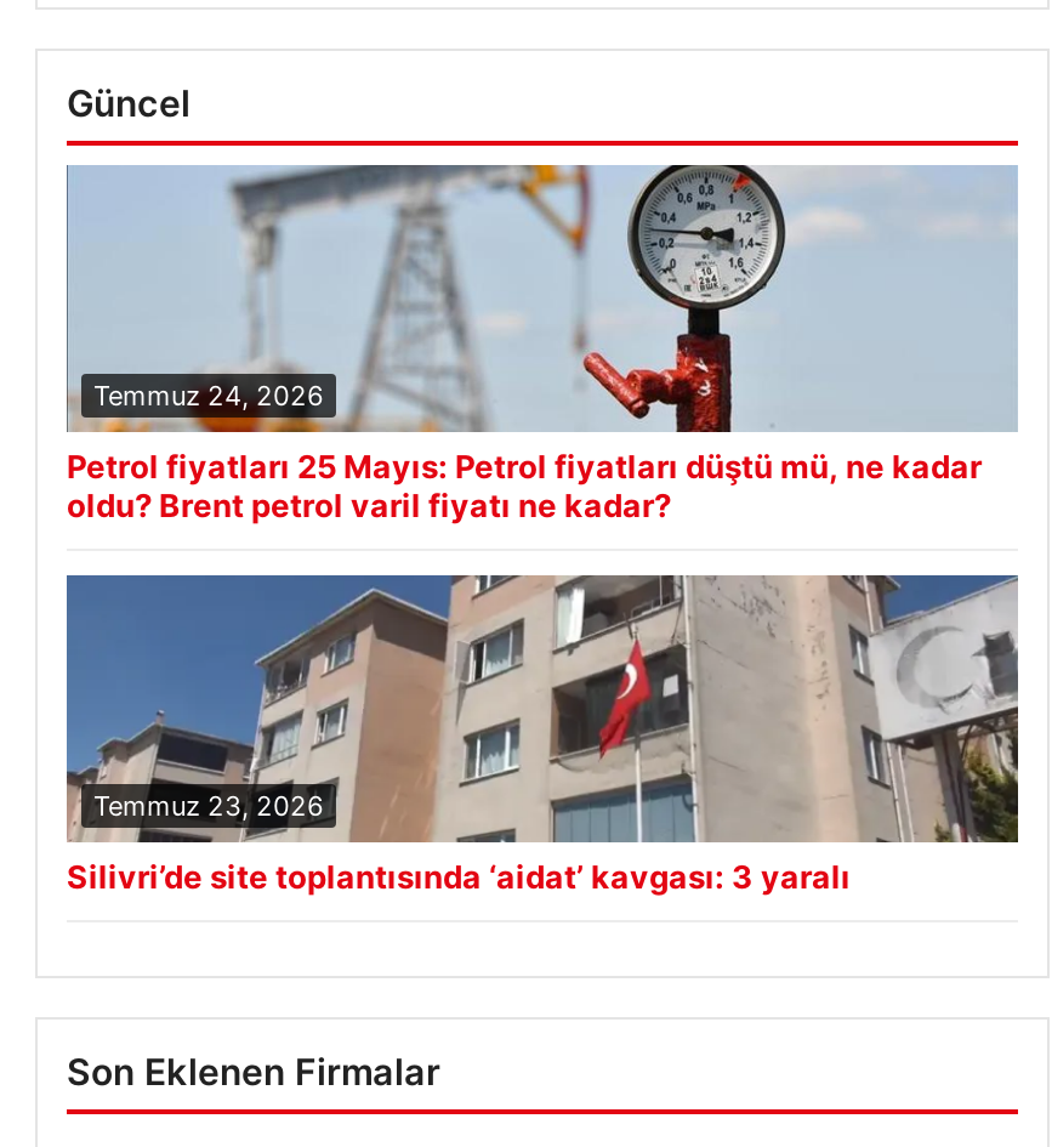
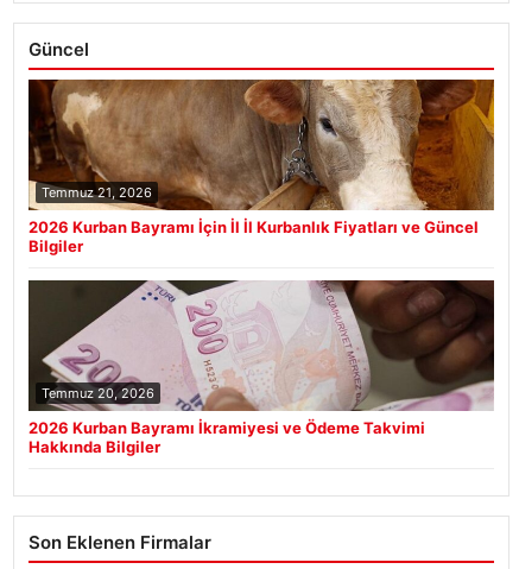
- [image]
- Temmuz 24, 2026
+ [image]
+ Temmuz 21, 2026

- Petrol fiyatları 25 Mayıs: Petrol fiyatları düştü mü, ne kadar
- oldu? Brent petrol varil fiyatı ne kadar?
+ 2026 Kurban Bayramı İçin İl İl Kurbanlık Fiyatları ve Güncel
+ Bilgiler

- [image]
- Temmuz 23, 2026
+ [image]
+ Temmuz 20, 2026

- Silivri’de site toplantısında ‘aidat’ kavgası: 3 yaralı
+ 2026 Kurban Bayramı İkramiyesi ve Ödeme Takvimi
+ Hakkında Bilgiler
